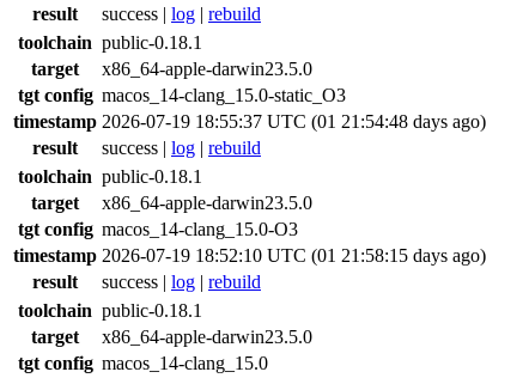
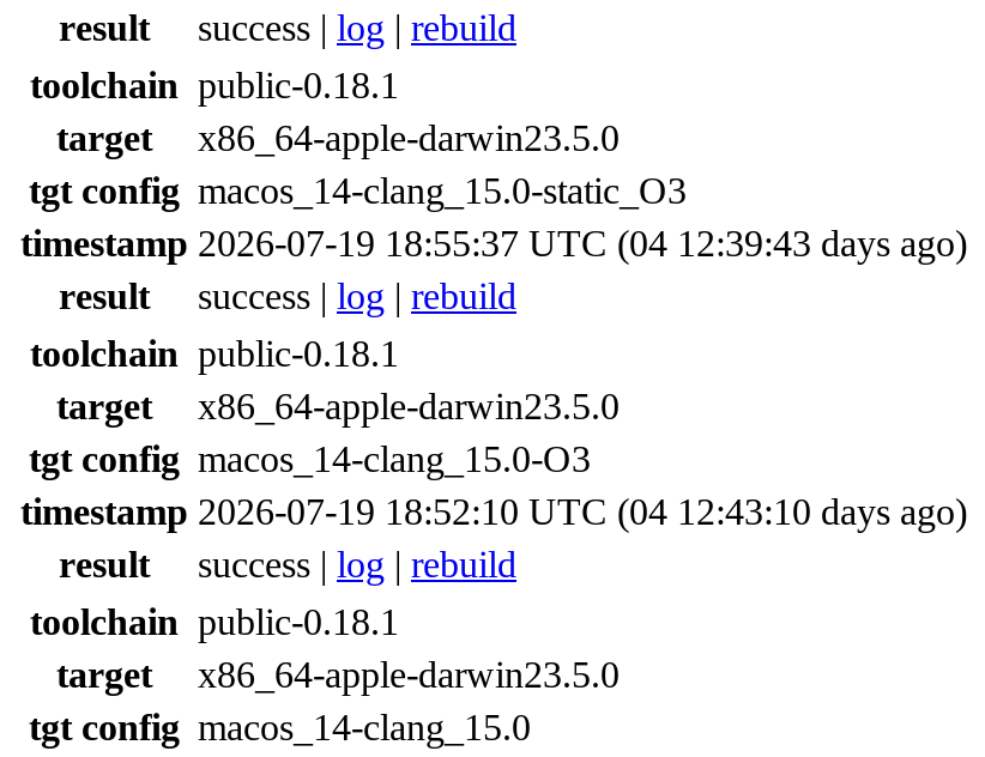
- timestamp 2026-07-19 18:55:37 UTC (01 21:54:48 days ago)
+ timestamp 2026-07-19 18:55:37 UTC (04 12:39:43 days ago)

- timestamp 2026-07-19 18:52:10 UTC (01 21:58:15 days ago)
+ timestamp 2026-07-19 18:52:10 UTC (04 12:43:10 days ago)
